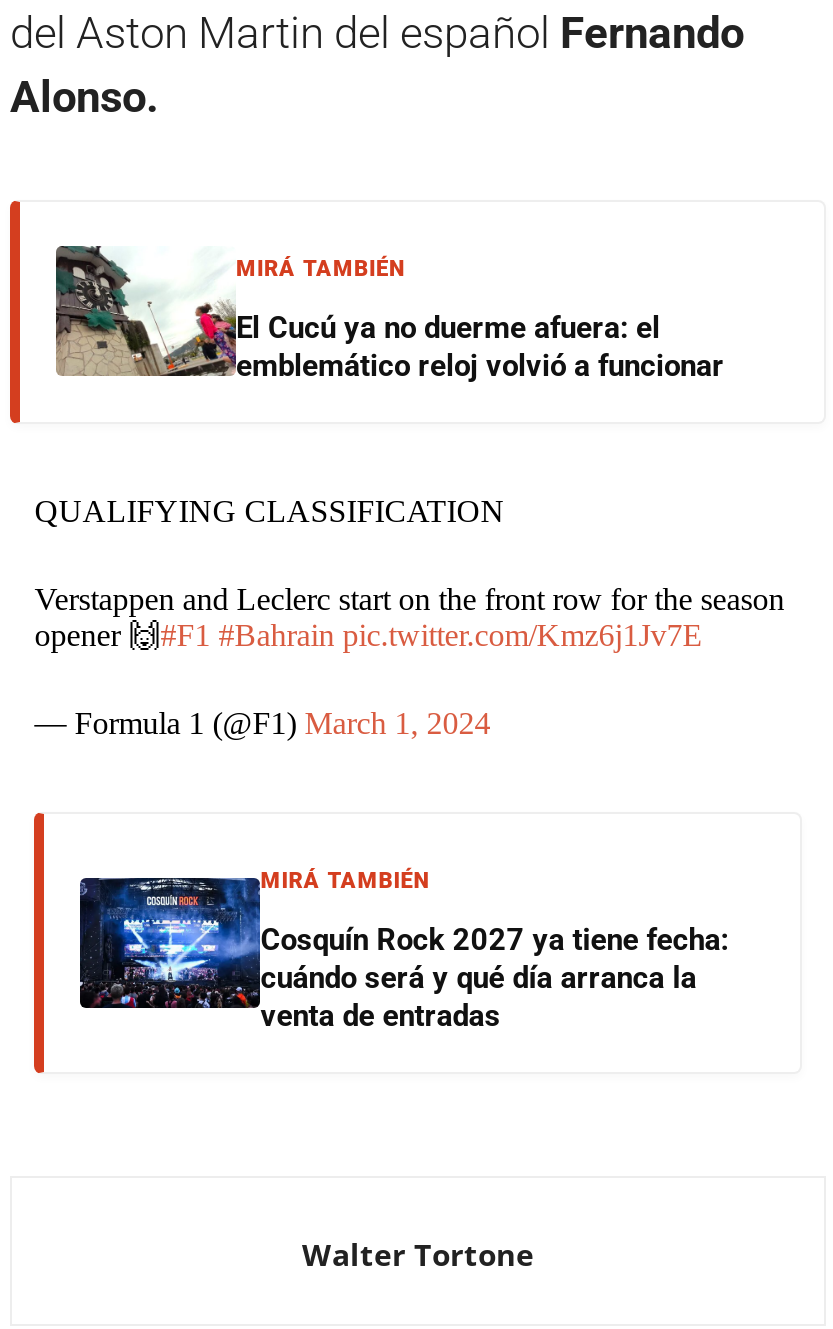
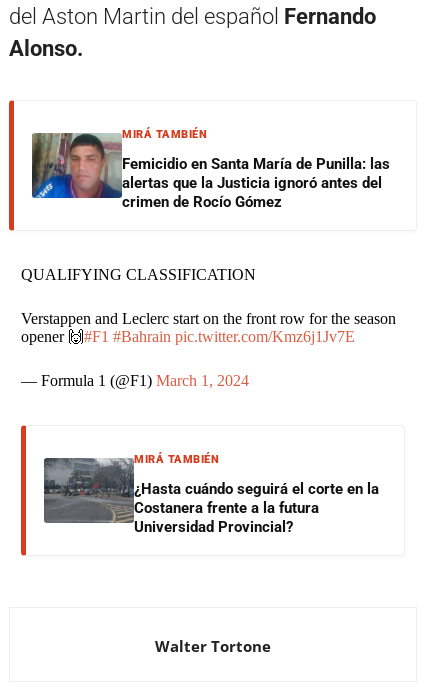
- [image]
- El Cucú ya no duerme afuera: el
- emblemático reloj volvió a funcionar
+ [image]
+ Femicidio en Santa María de Punilla: las
+ alertas que la Justicia ignoró antes del
+ crimen de Rocío Gómez

- [image]
- Cosquín Rock 2027 ya tiene fecha:
- cuándo será y qué día arranca la
- venta de entradas
+ [image]
+ ¿Hasta cuándo seguirá el corte en la
+ Costanera frente a la futura
+ Universidad Provincial?
